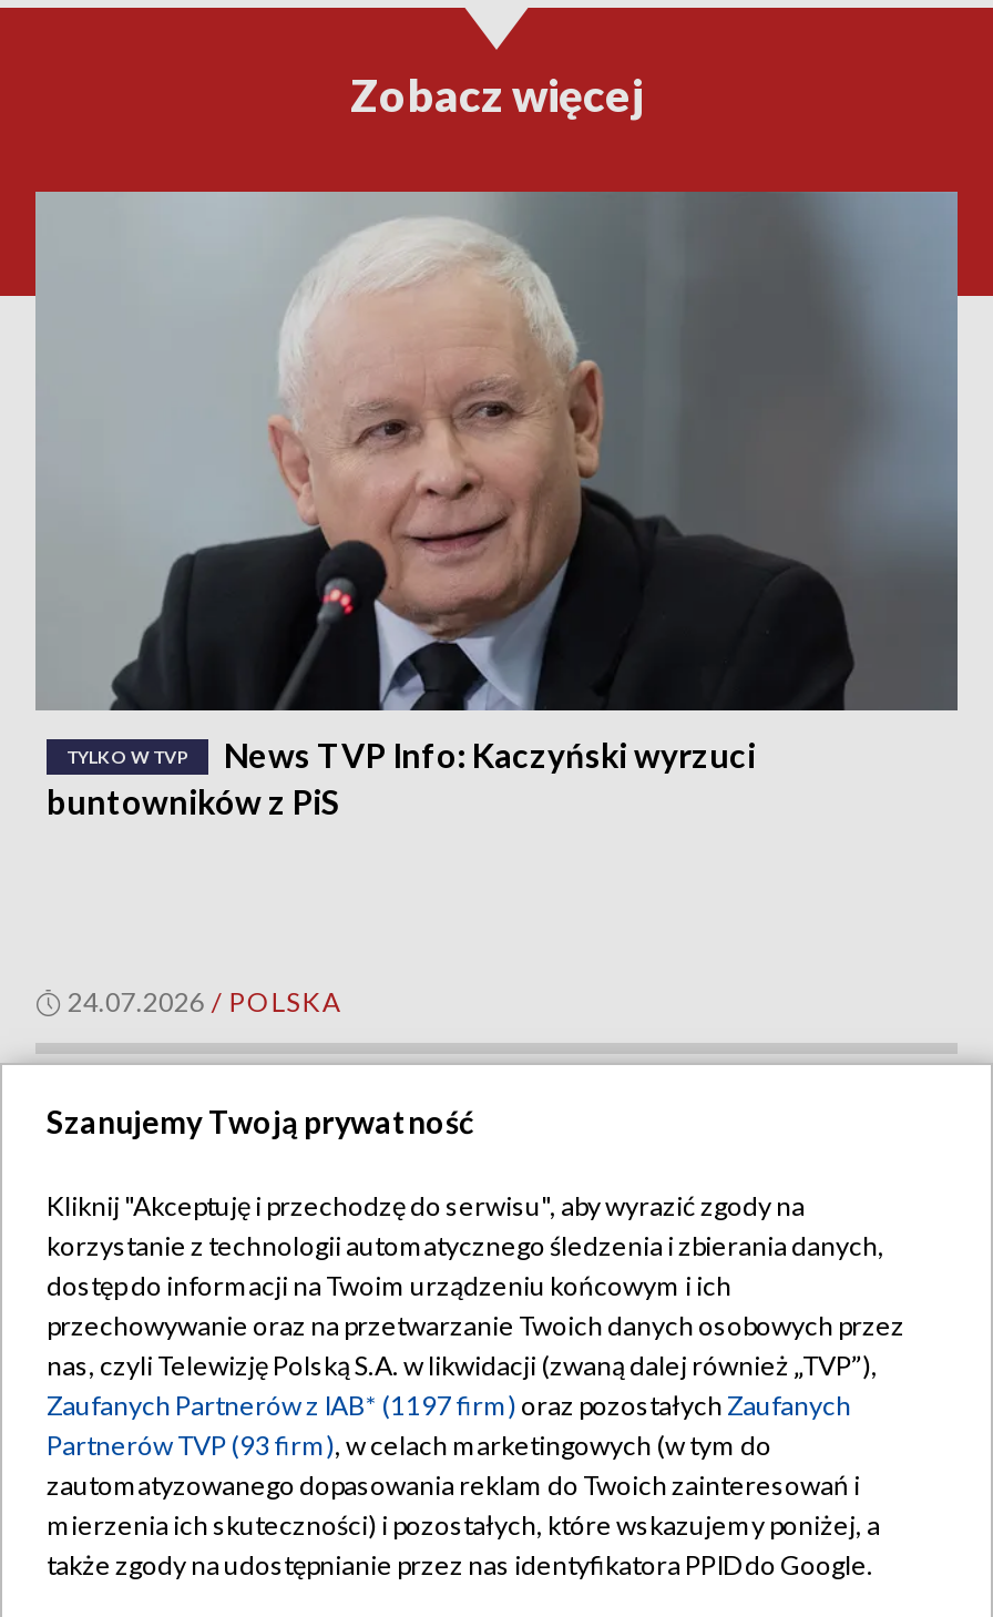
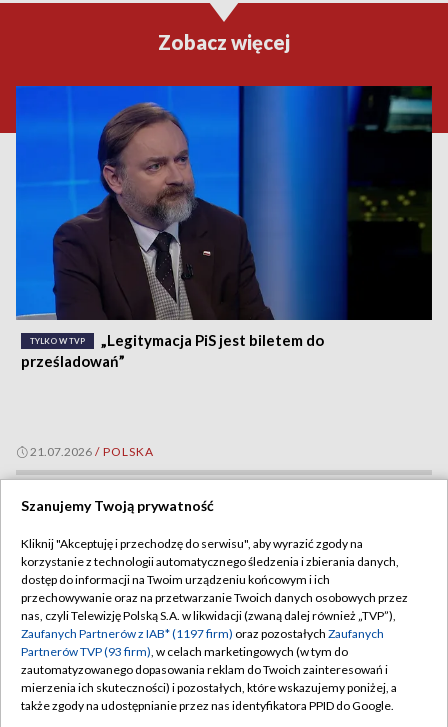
- [image]
- News TVP Info: Kaczyński wyrzuci
- buntowników z PiS
+ [image]
+ „Legitymacja PiS jest biletem do
+ prześladowań”

- 24.07.2026 / POLSKA
+ 21.07.2026 / POLSKA
